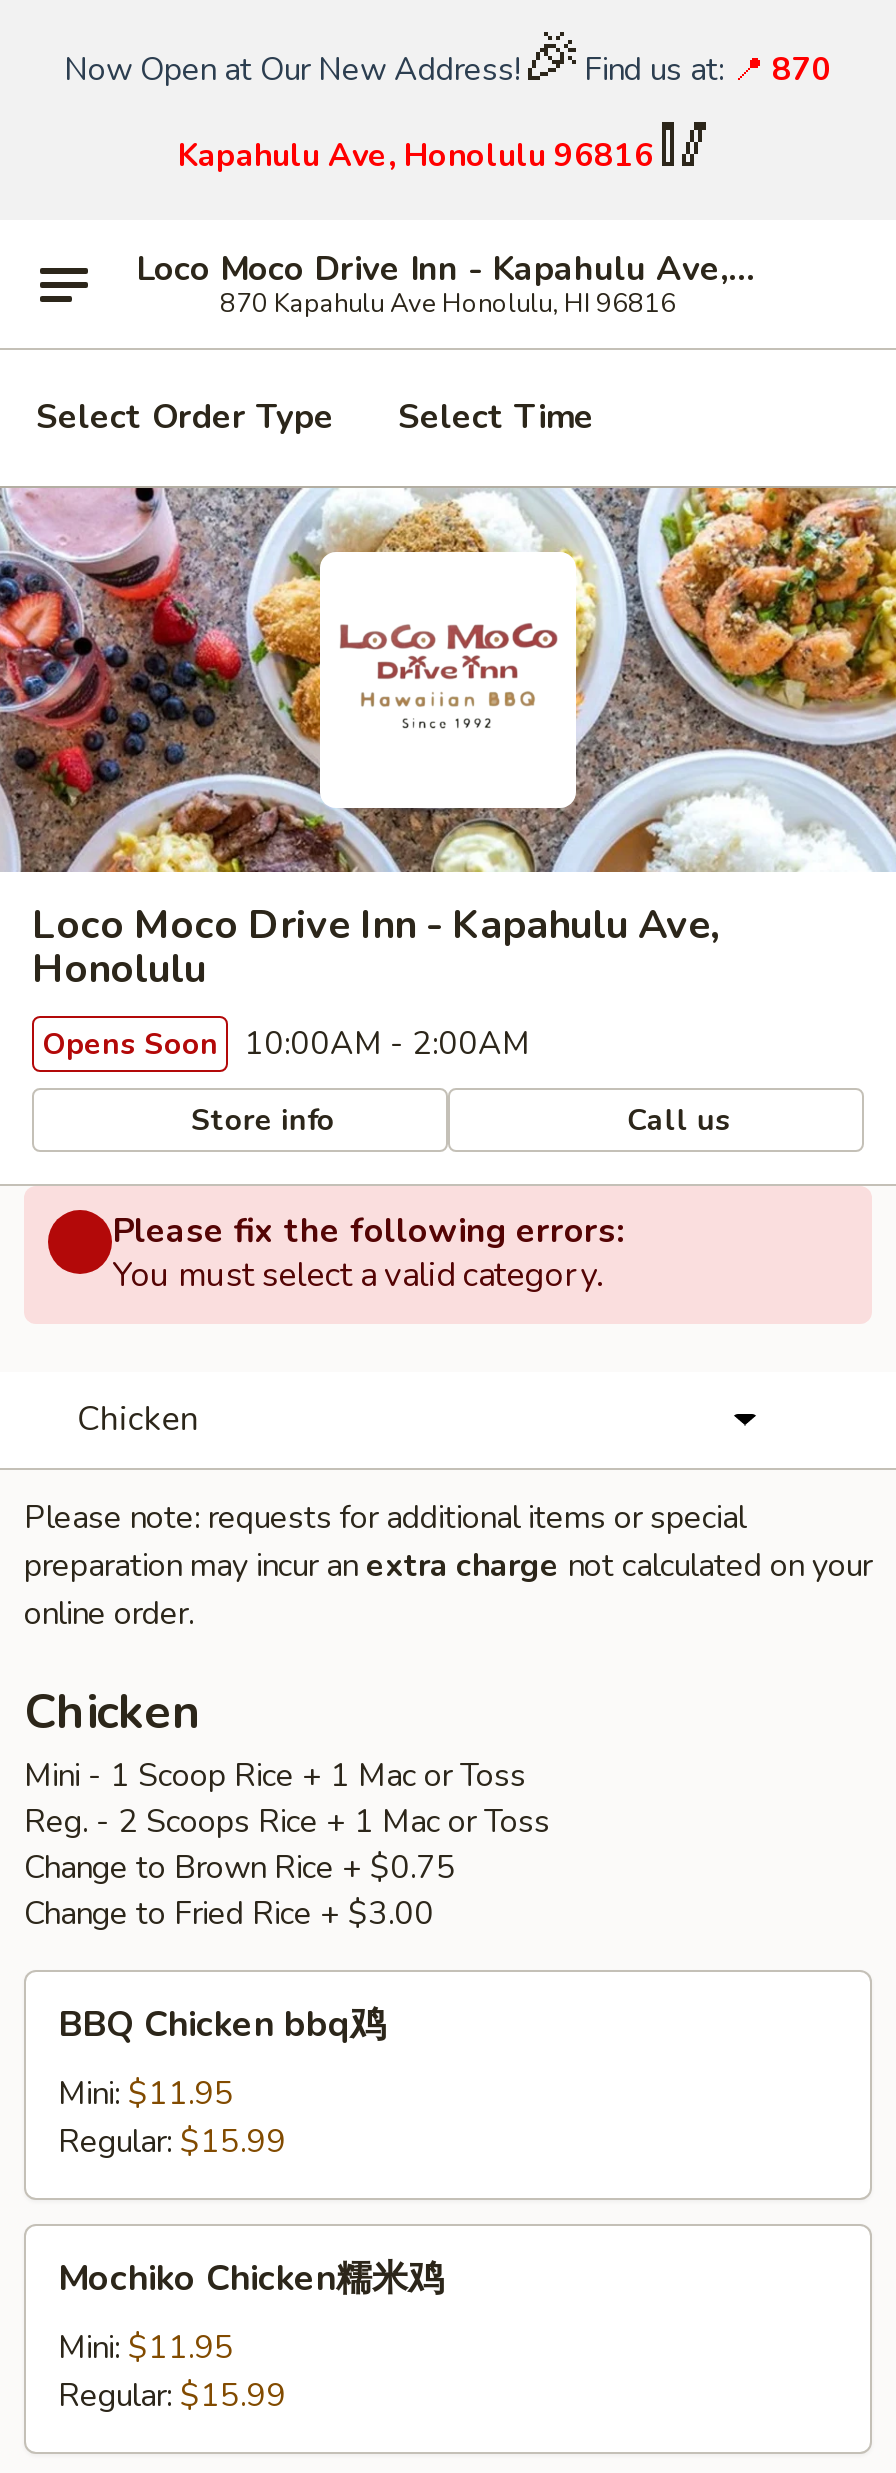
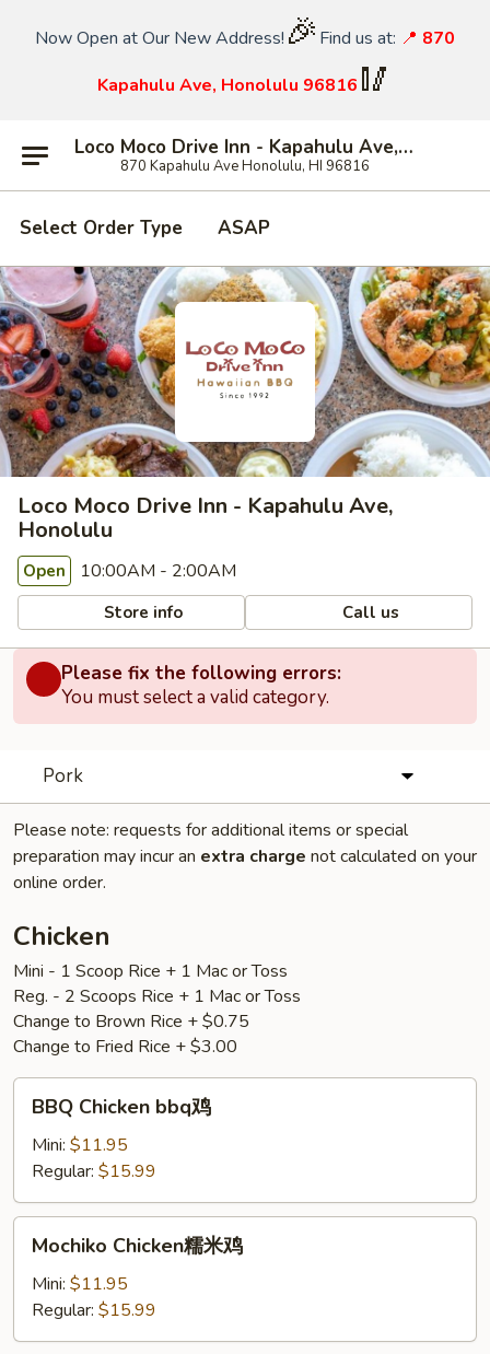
- Select Time
+ ASAP

- Opens Soon 10:00AM - 2:00AM
+ Open 10:00AM - 2:00AM

- Chicken
+ Pork
